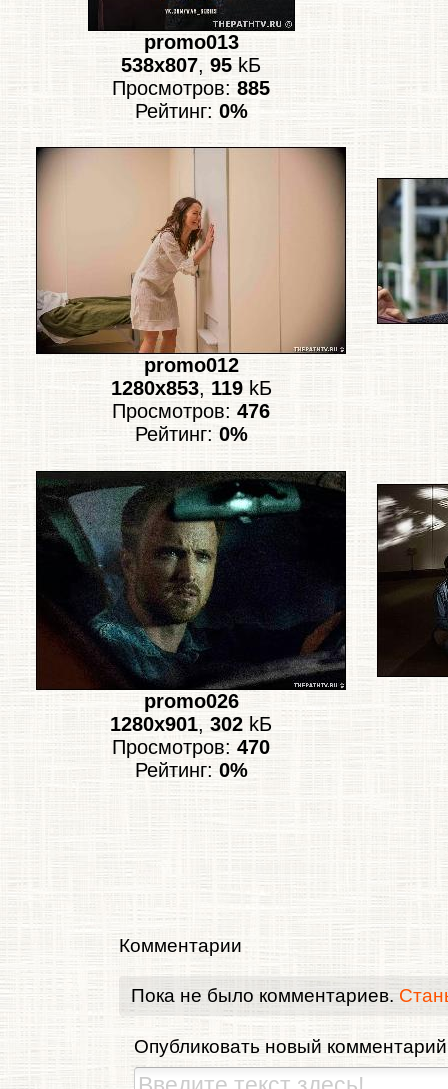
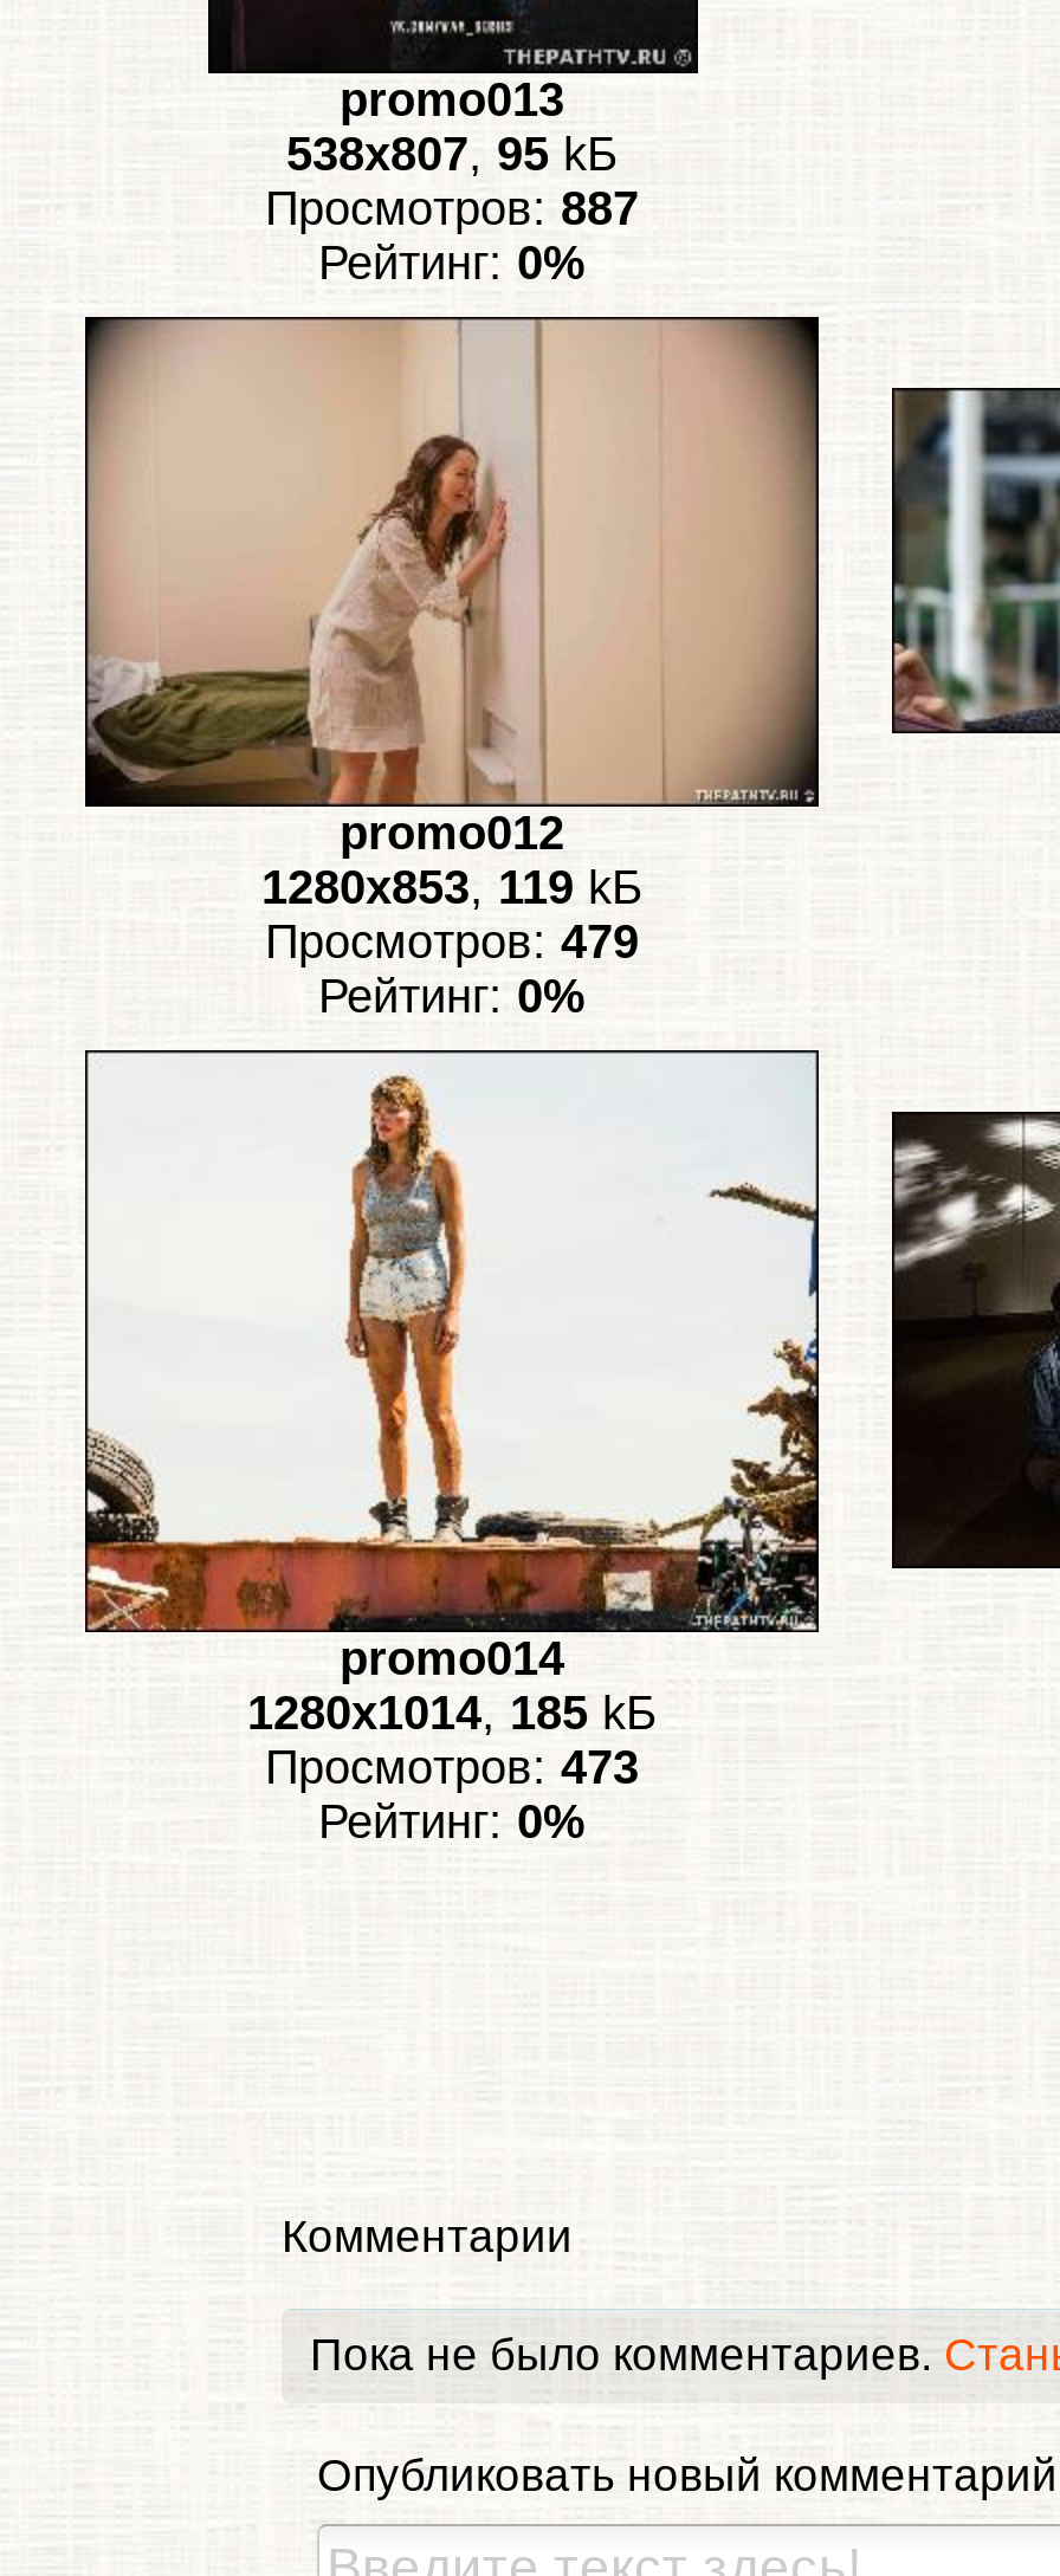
- Просмотров: 885
+ Просмотров: 887

- Просмотров: 476
+ Просмотров: 479

- [image]
- promo026
- 1280x901, 302 kБ
- Просмотров: 470
+ [image]
+ promo014
+ 1280x1014, 185 kБ
+ Просмотров: 473
